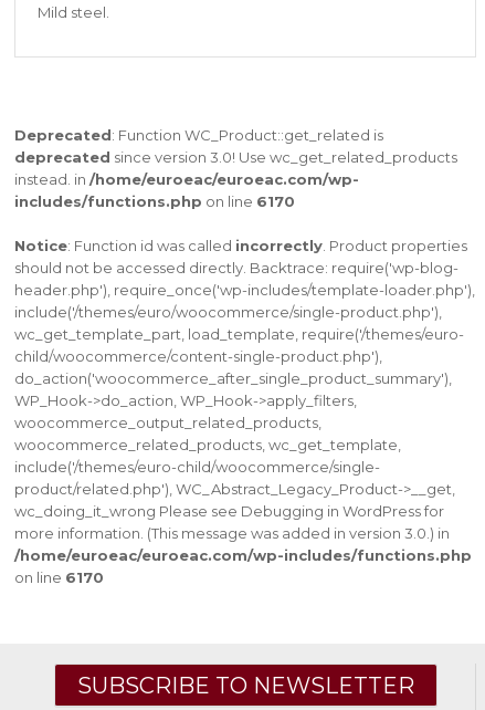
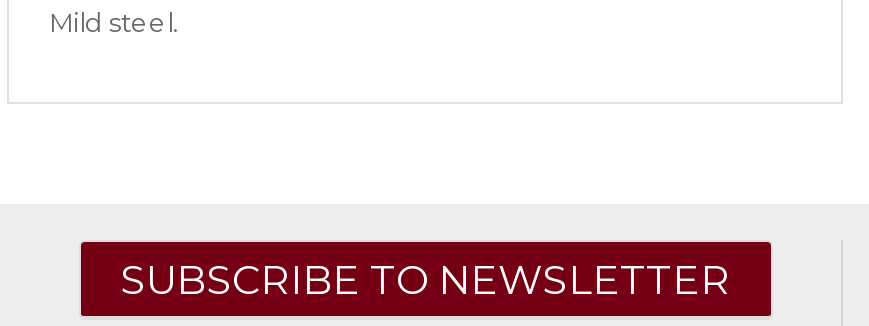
- Deprecated: Function WC_Product::get_related is
- deprecated since version 3.0! Use wc_get_related_products
- instead. in /home/euroeac/euroeac.com/wp-
- includes/functions.php on line 6170
- Notice: Function id was called incorrectly. Product properties
- should not be accessed directly. Backtrace: require('wp-blog-
- header.php'), require_once('wp-includes/template-loader.php'),
- include('/themes/euro/woocommerce/single-product.php'),
- wc_get_template_part, load_template, require('/themes/euro-
- child/woocommerce/content-single-product.php'),
- do_action('woocommerce_after_single_product_summary'),
- WP_Hook->do_action, WP_Hook->apply_filters,
- woocommerce_output_related_products,
- woocommerce_related_products, wc_get_template,
- include('/themes/euro-child/woocommerce/single-
- product/related.php'), WC_Abstract_Legacy_Product->__get,
- wc_doing_it_wrong Please see Debugging in WordPress for
- more information. (This message was added in version 3.0.) in
- /home/euroeac/euroeac.com/wp-includes/functions.php
- on line 6170
